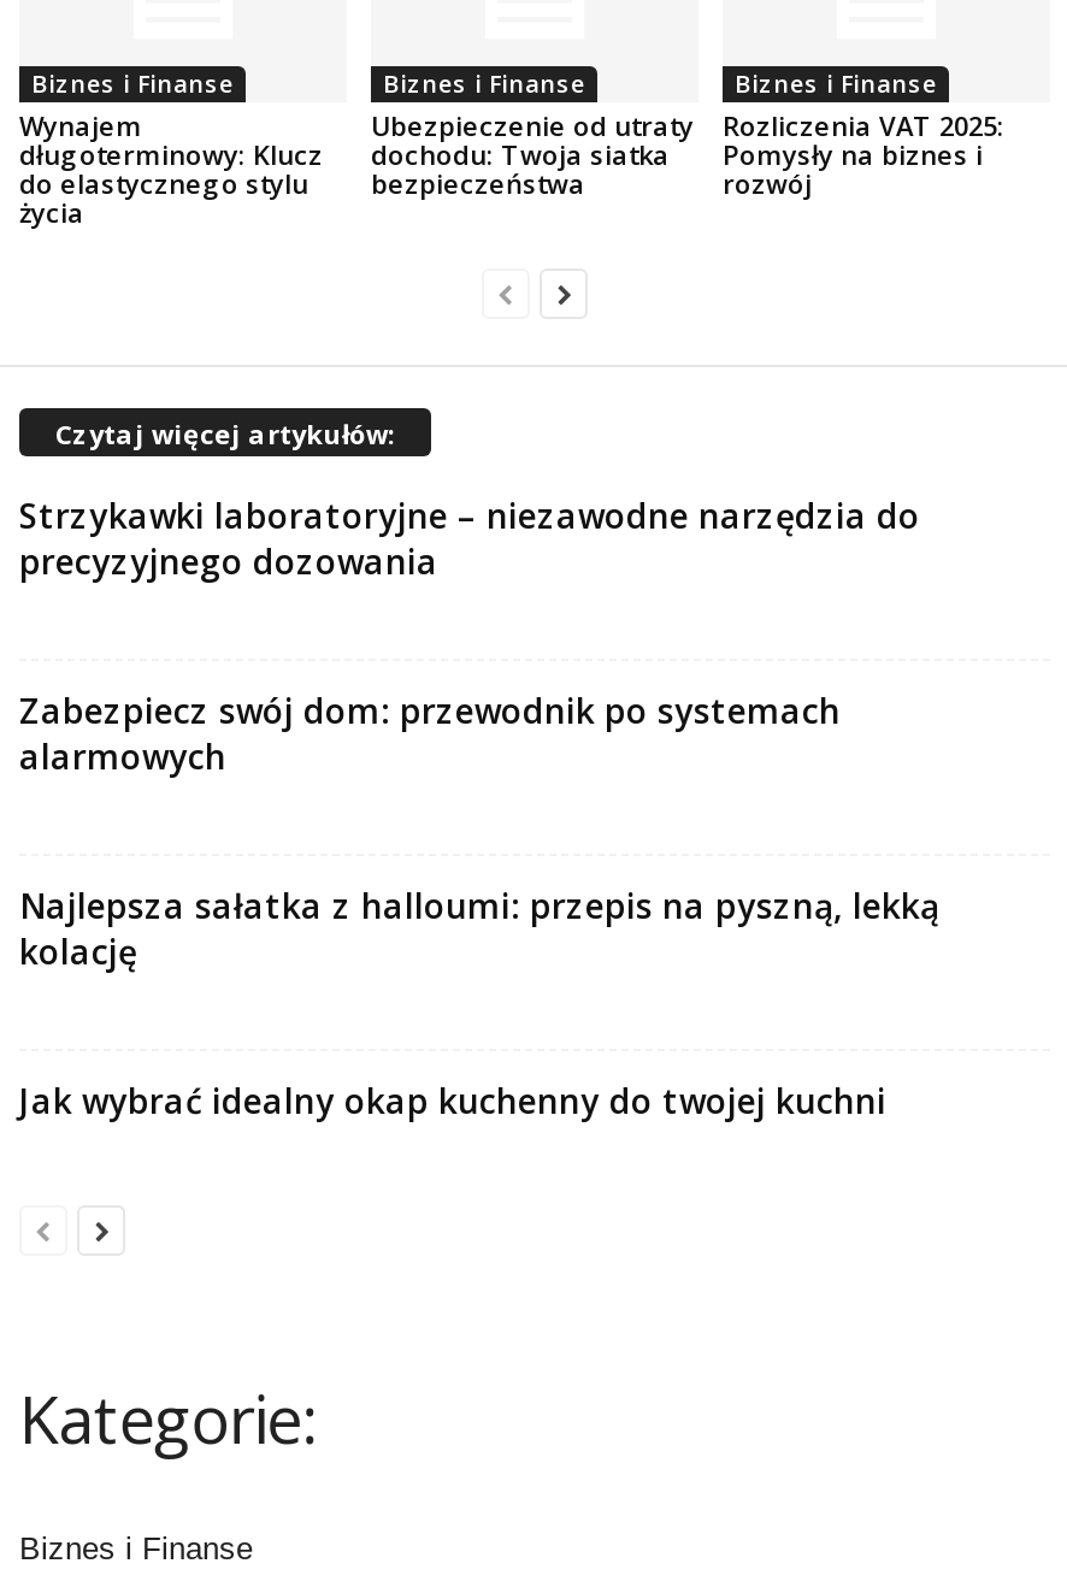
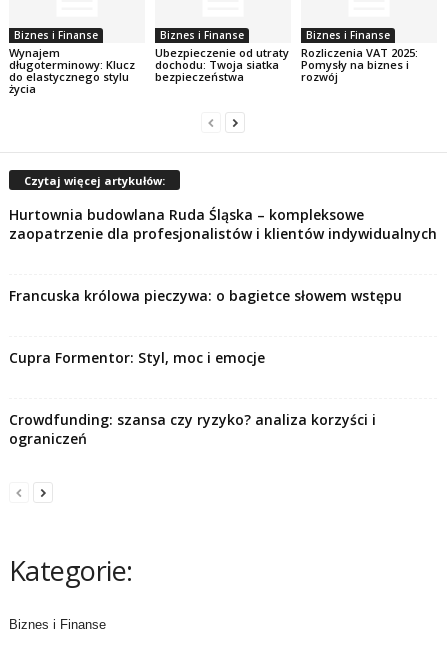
- Strzykawki laboratoryjne – niezawodne narzędzia do
- precyzyjnego dozowania
+ Hurtownia budowlana Ruda Śląska – kompleksowe
+ zaopatrzenie dla profesjonalistów i klientów indywidualnych

- Zabezpiecz swój dom: przewodnik po systemach
- alarmowych
+ Francuska królowa pieczywa: o bagietce słowem wstępu

- Najlepsza sałatka z halloumi: przepis na pyszną, lekką
- kolację
+ Cupra Formentor: Styl, moc i emocje

- Jak wybrać idealny okap kuchenny do twojej kuchni
+ Crowdfunding: szansa czy ryzyko? analiza korzyści i
+ ograniczeń
